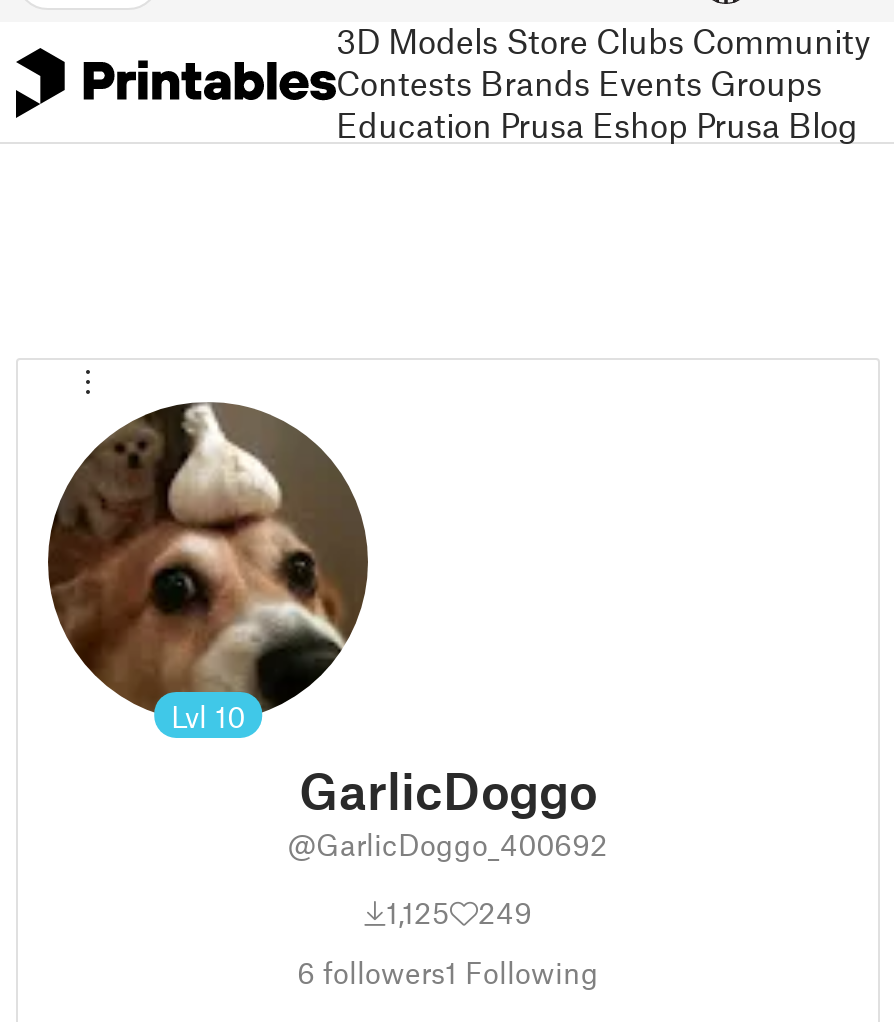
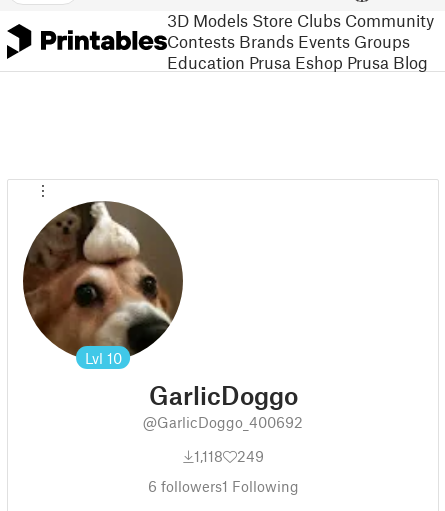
- 1,125 249
+ 1,118 249
